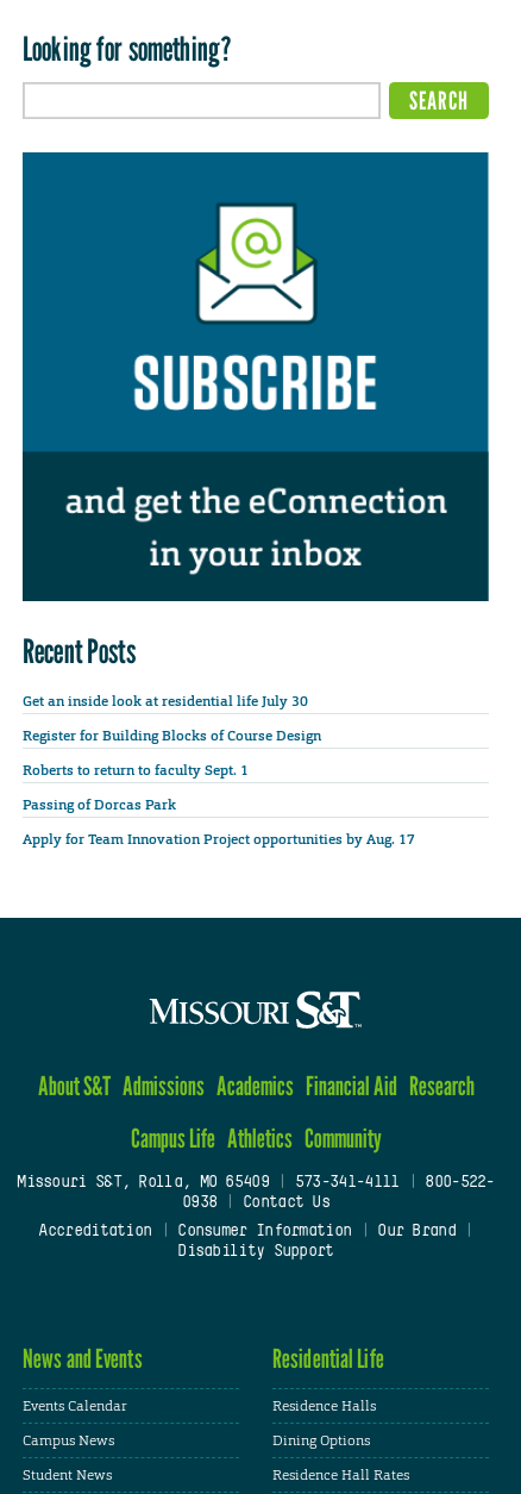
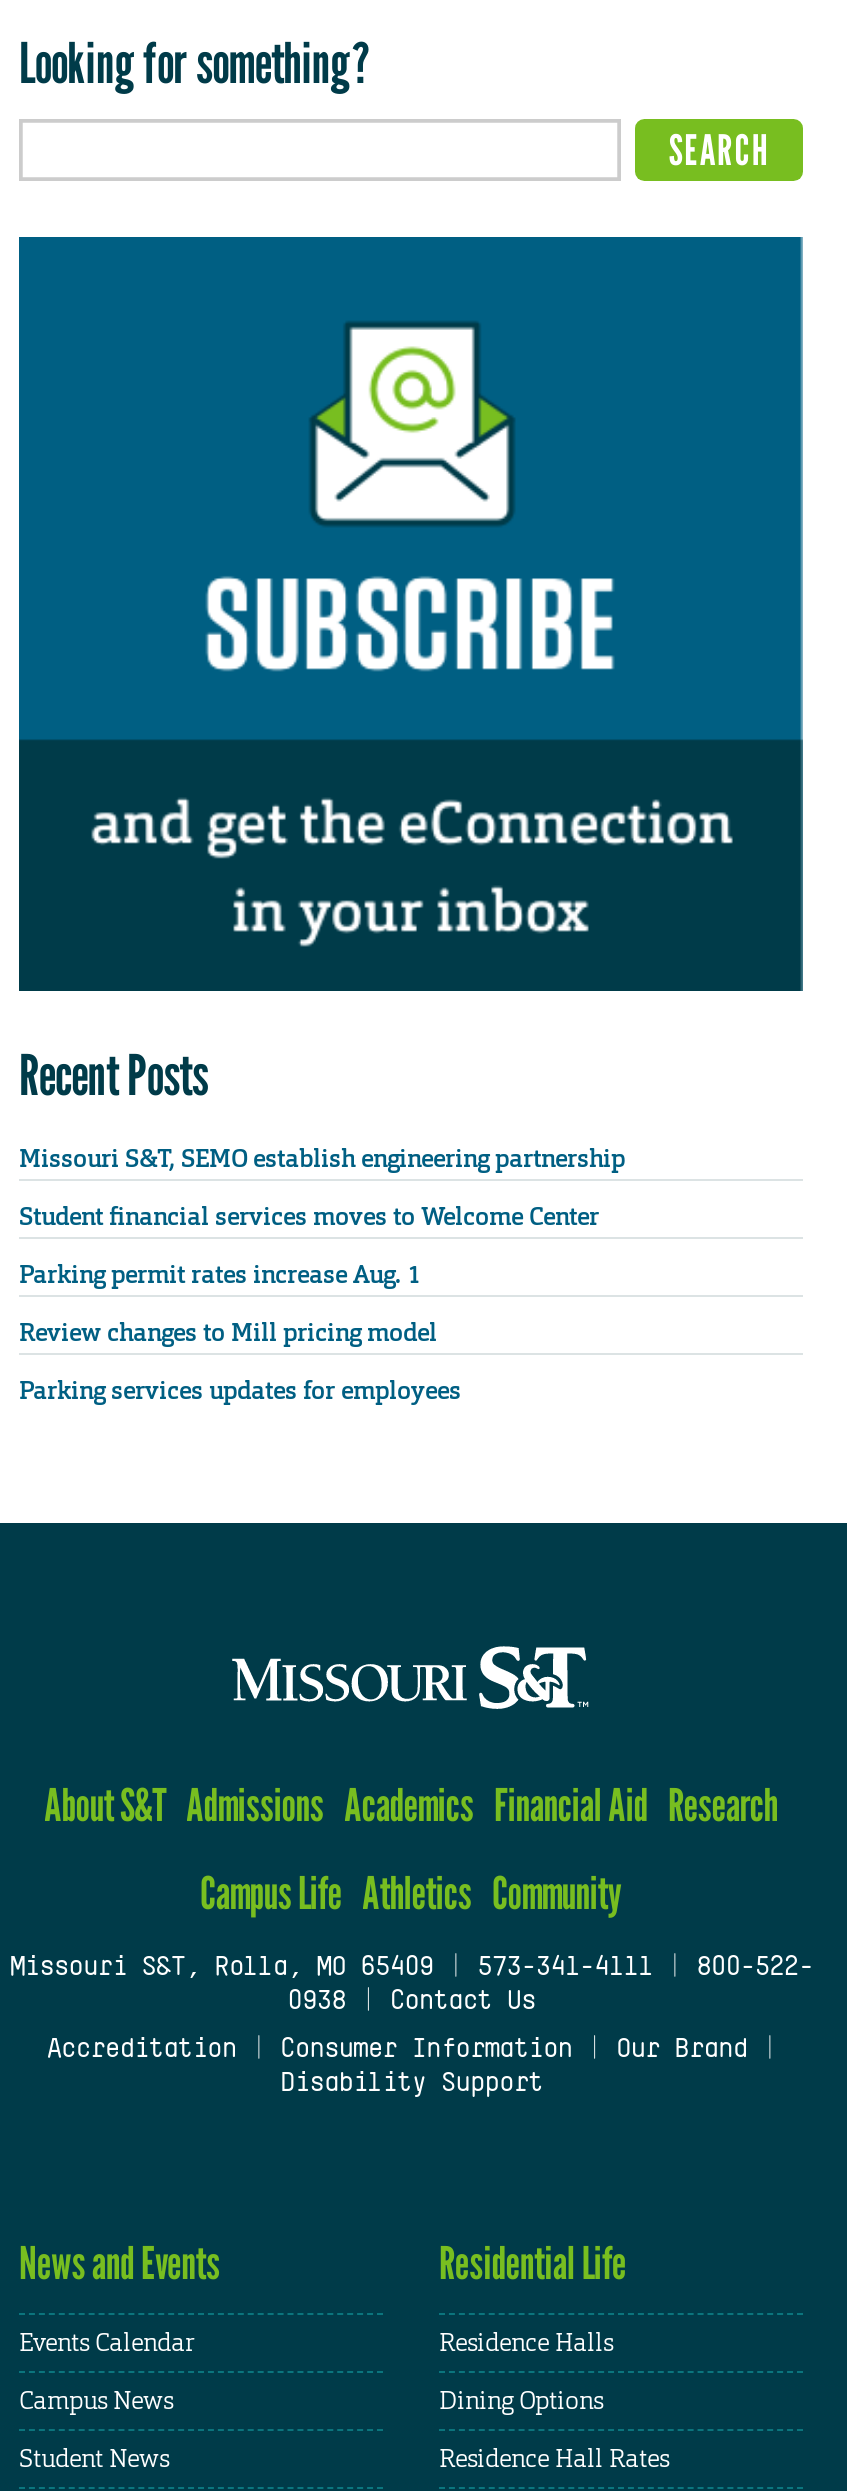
- Get an inside look at residential life July 30
+ Missouri S&T, SEMO establish engineering partnership

- Register for Building Blocks of Course Design
+ Student financial services moves to Welcome Center

- Roberts to return to faculty Sept. 1
+ Parking permit rates increase Aug. 1

- Passing of Dorcas Park
+ Review changes to Mill pricing model

- Apply for Team Innovation Project opportunities by Aug. 17
+ Parking services updates for employees
